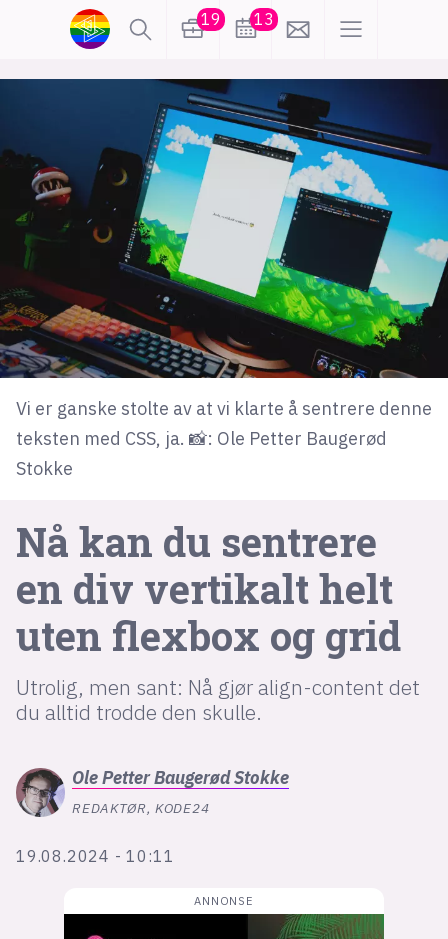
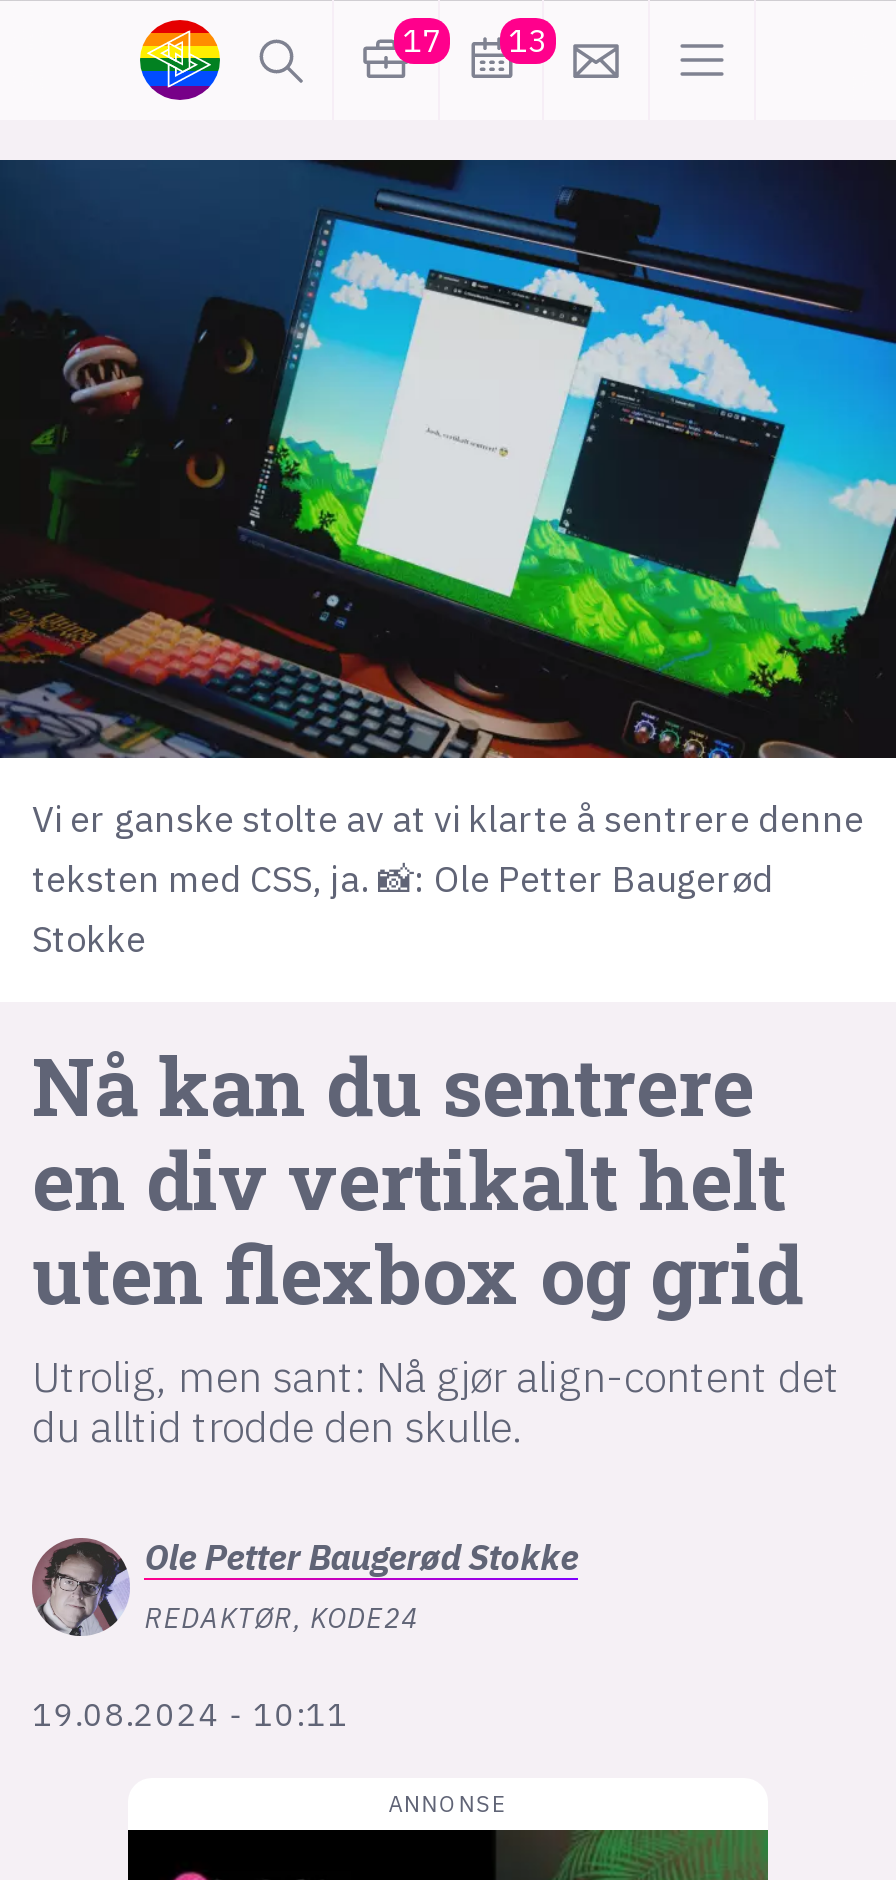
- 19 13
+ 17 13
